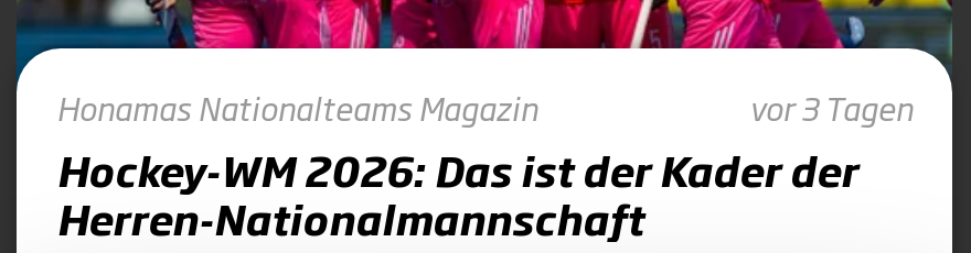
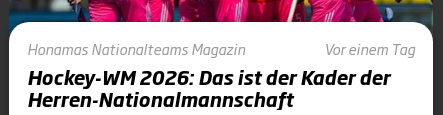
- vor 3 Tagen
+ Vor einem Tag
